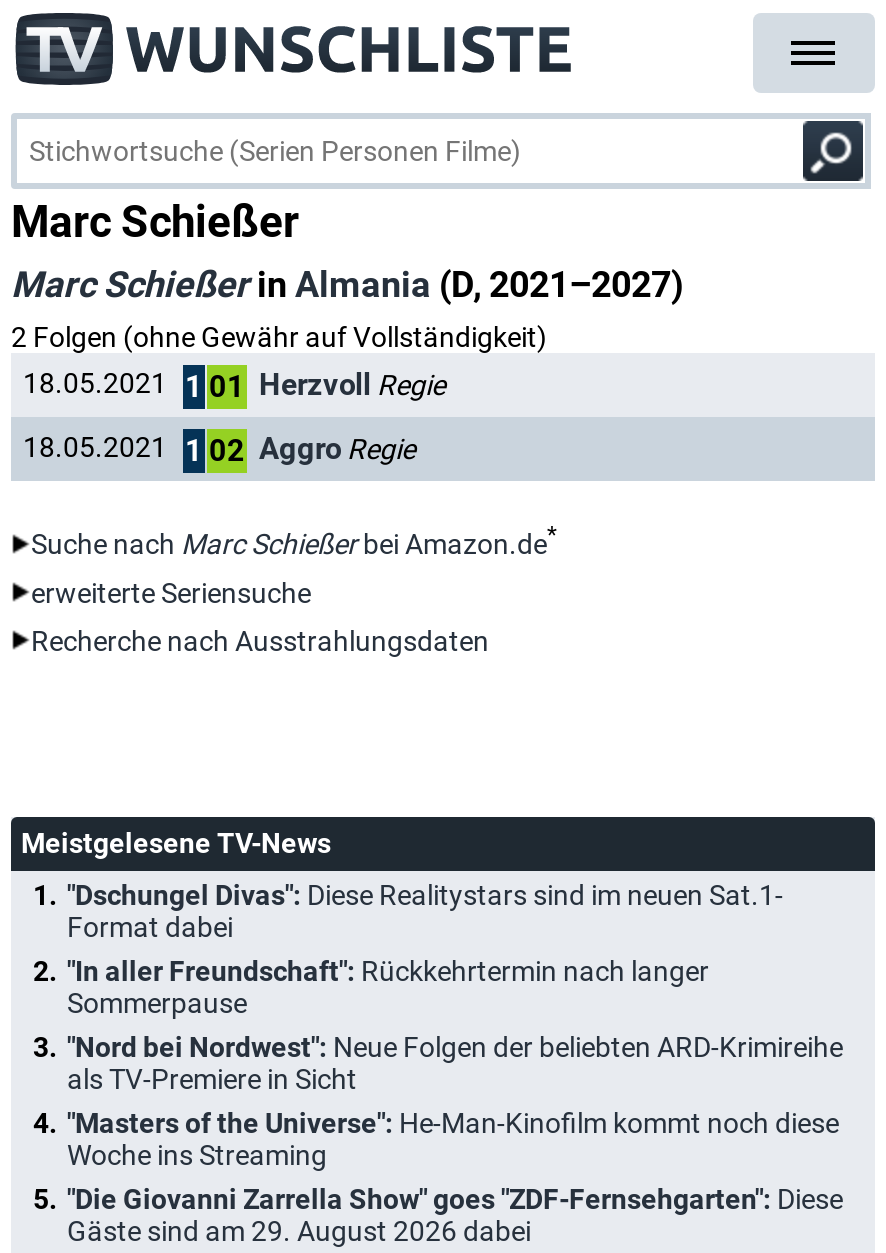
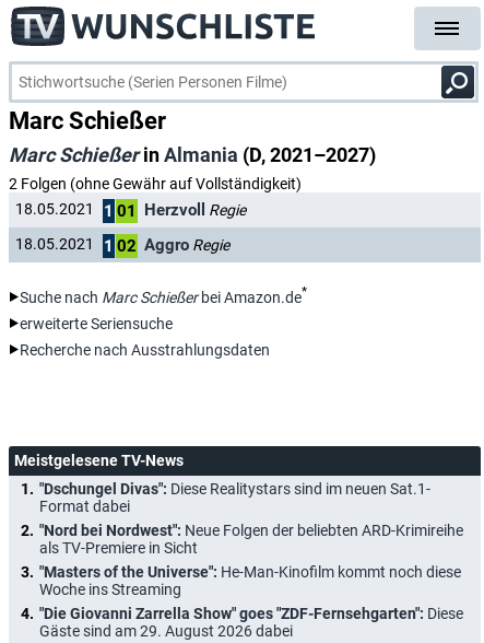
- "In aller Freundschaft": Rückkehrtermin nach langer
- Sommerpause
